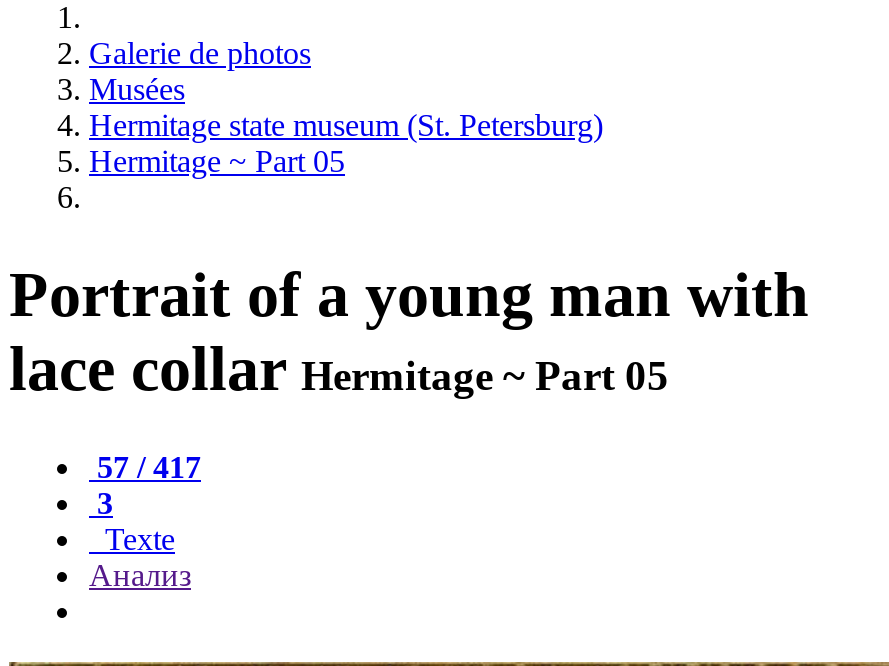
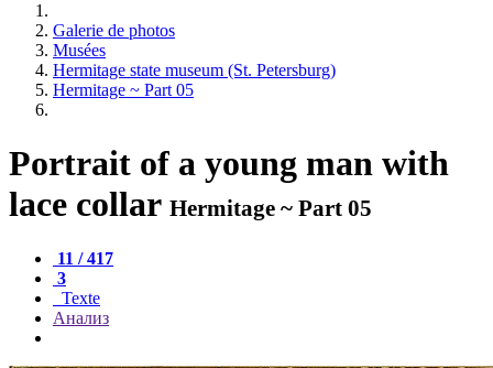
- 57 / 417
+ 11 / 417
